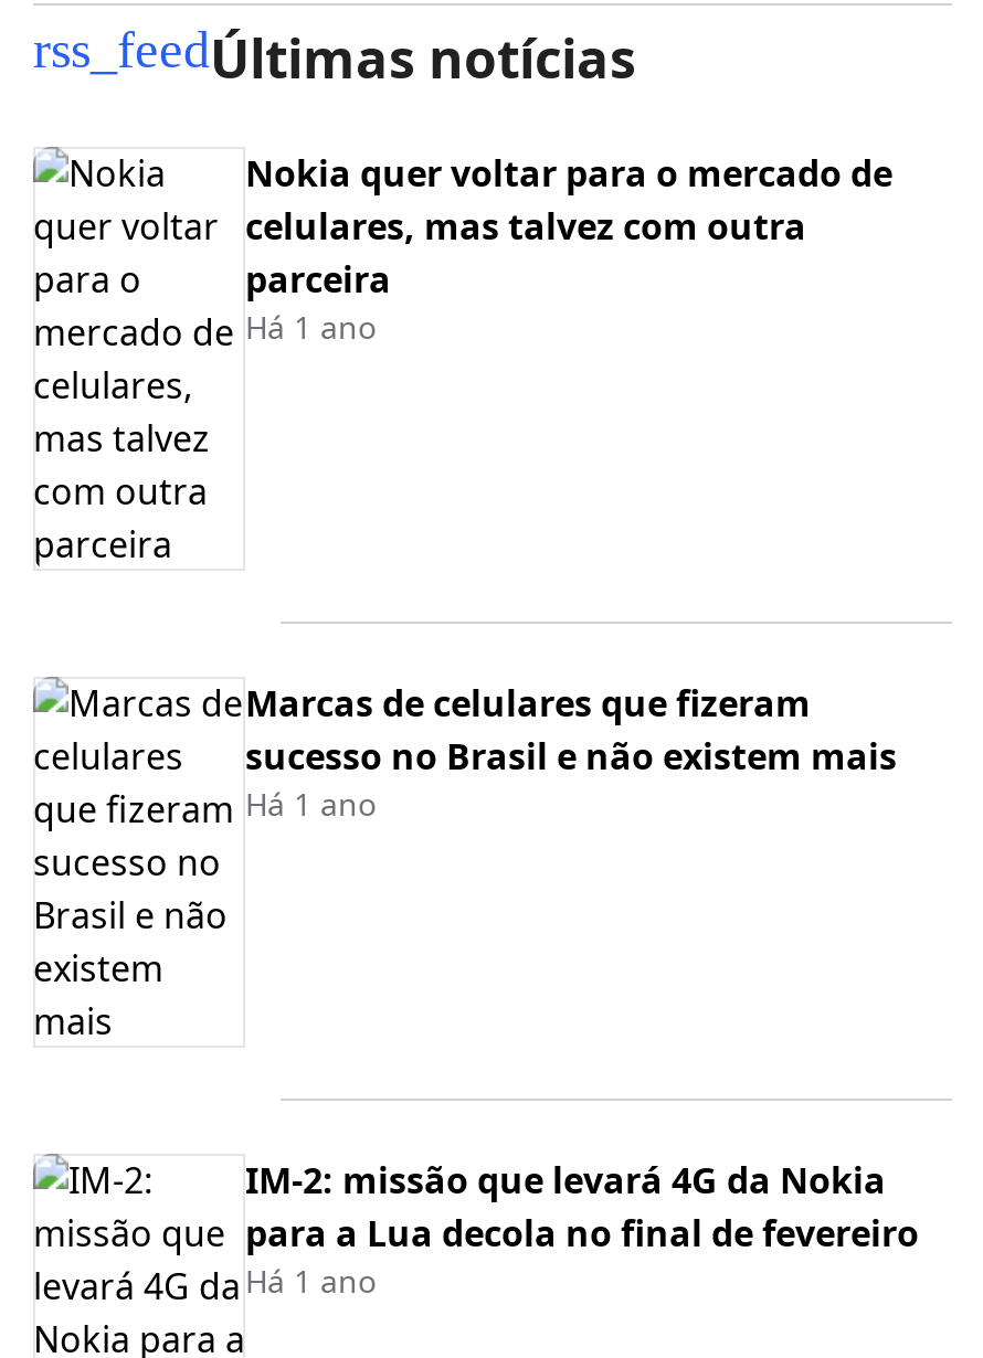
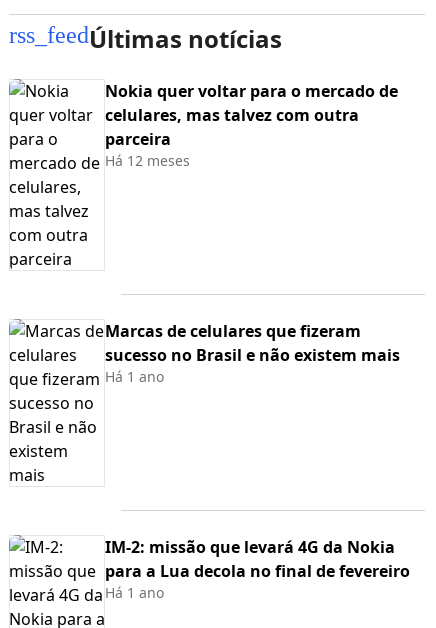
- Há 1 ano
+ Há 12 meses
